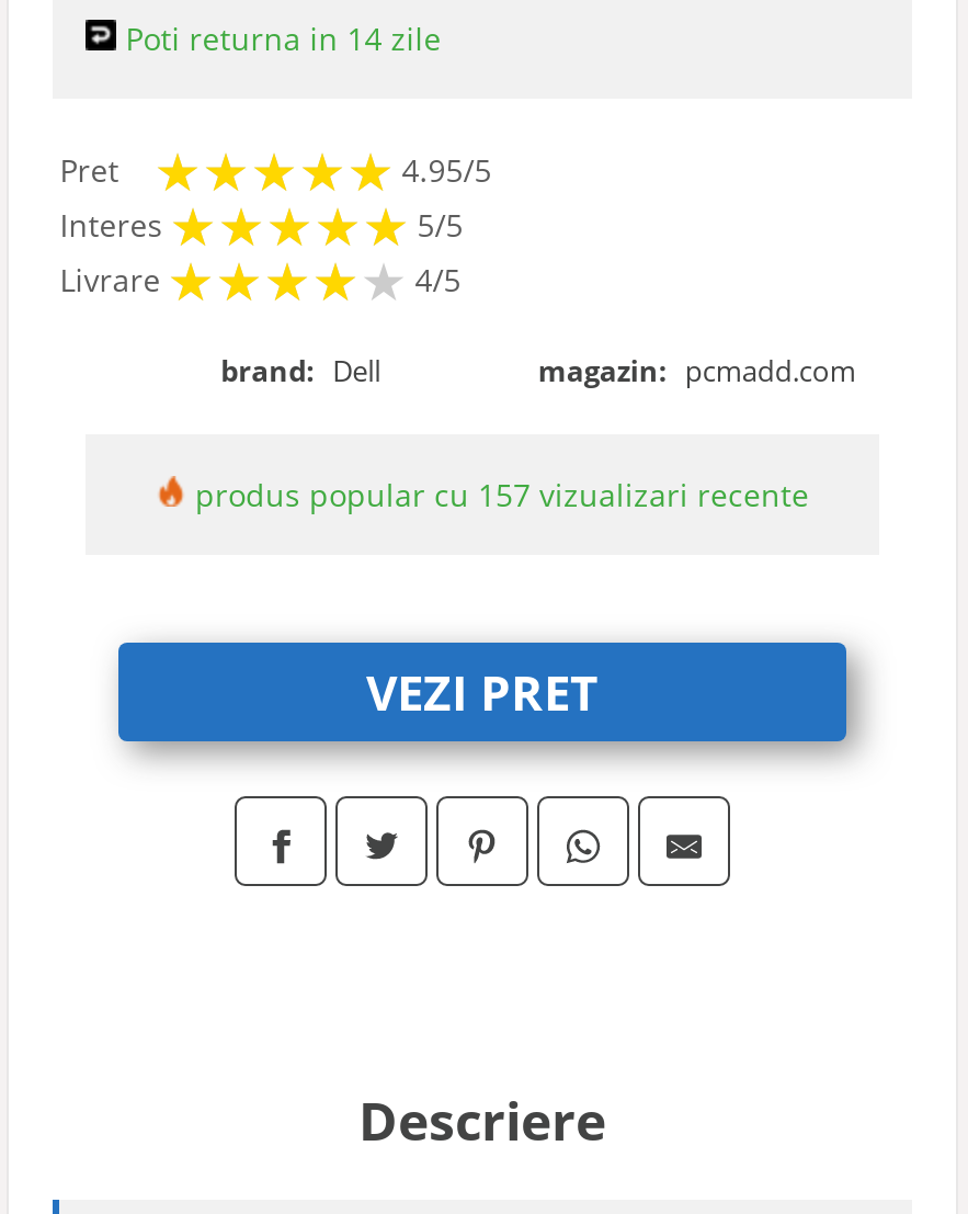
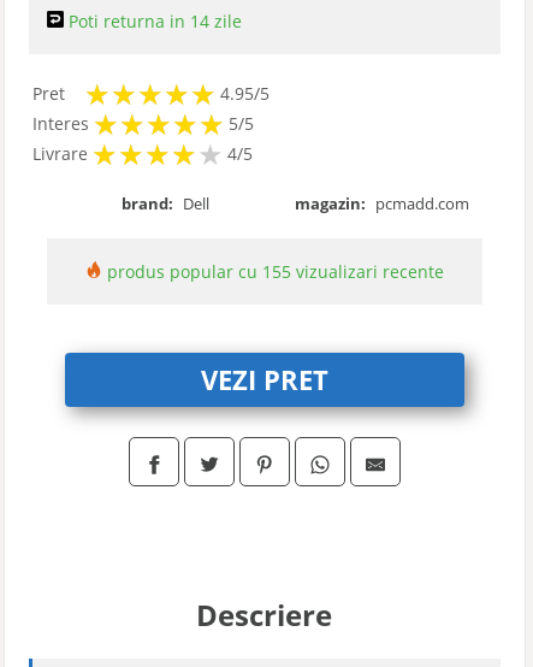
- produs popular cu 157 vizualizari recente
+ produs popular cu 155 vizualizari recente
